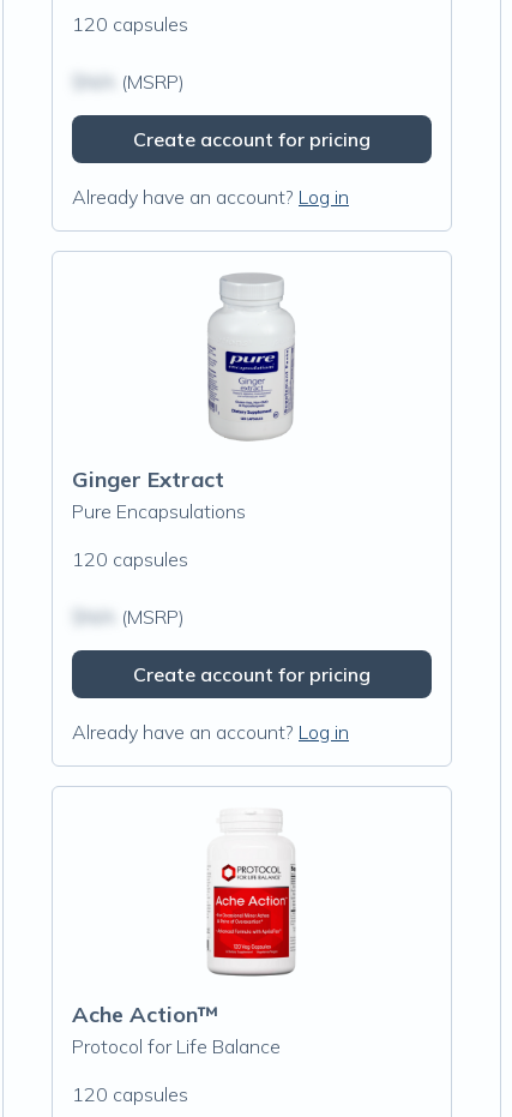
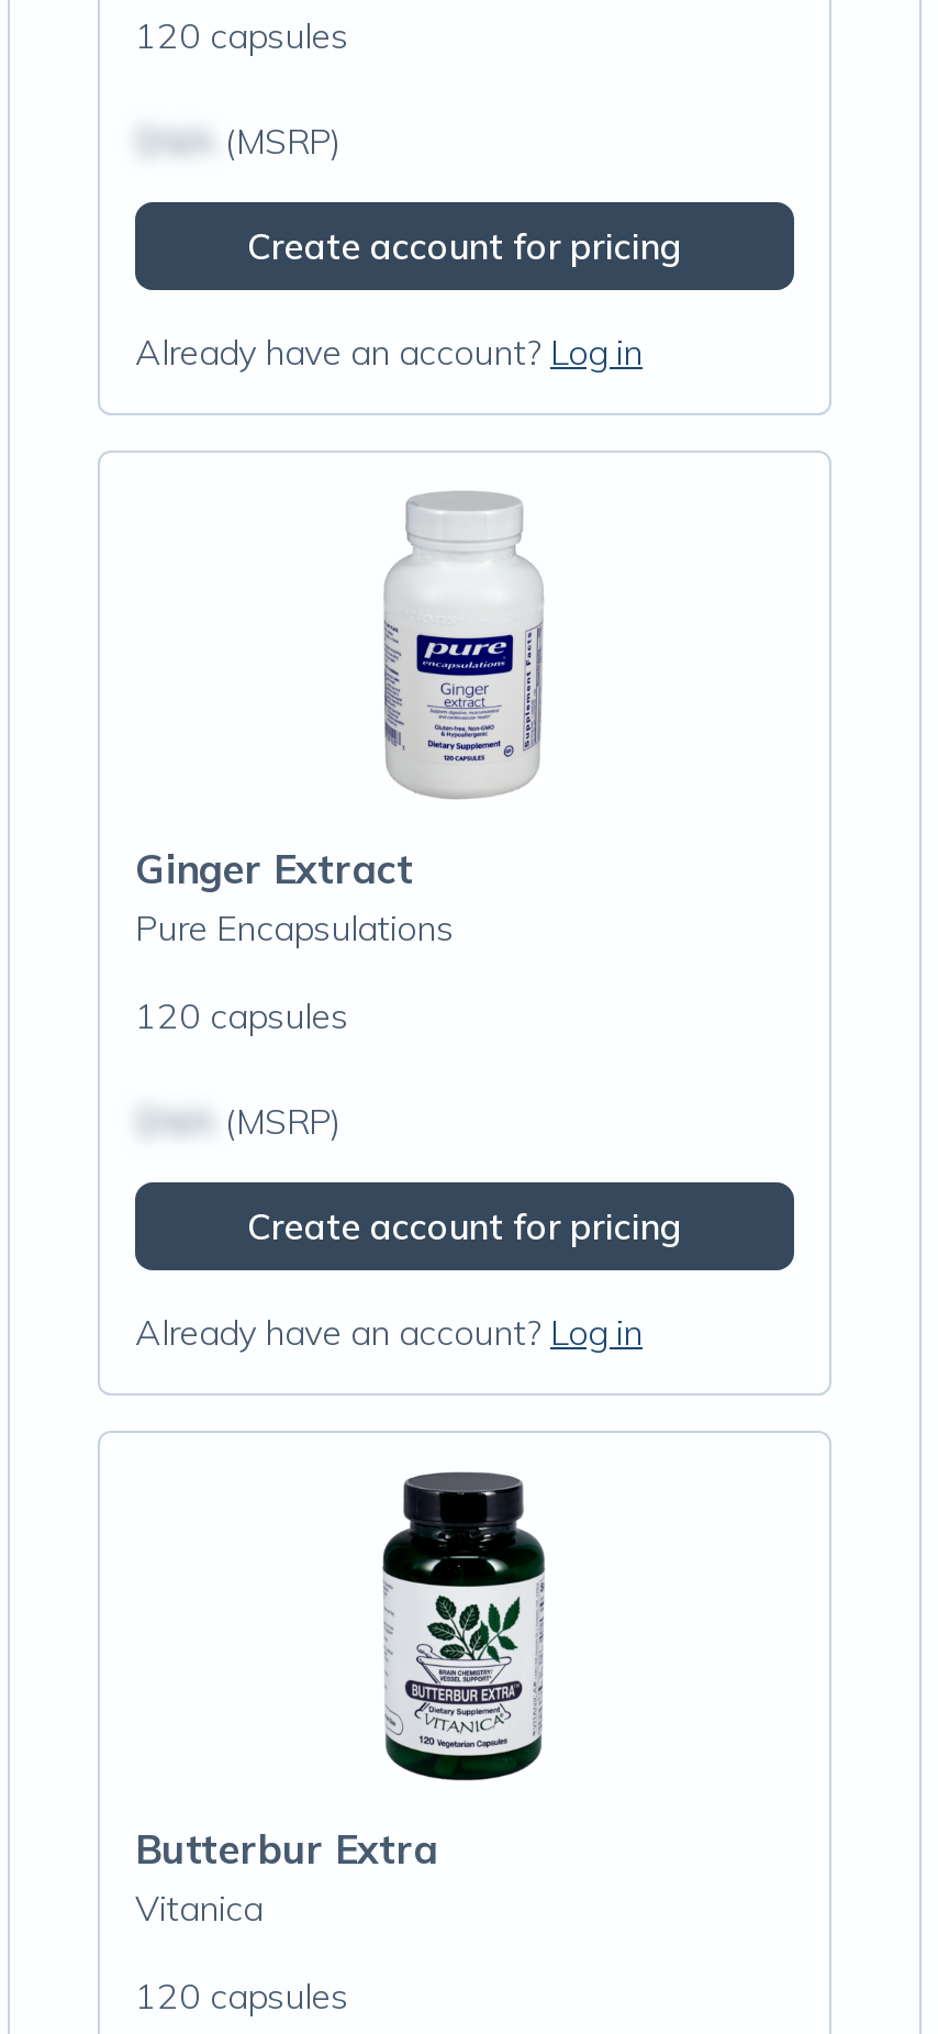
- [image]
- Ache Action™
- Protocol for Life Balance
+ [image]
+ Butterbur Extra
+ Vitanica
